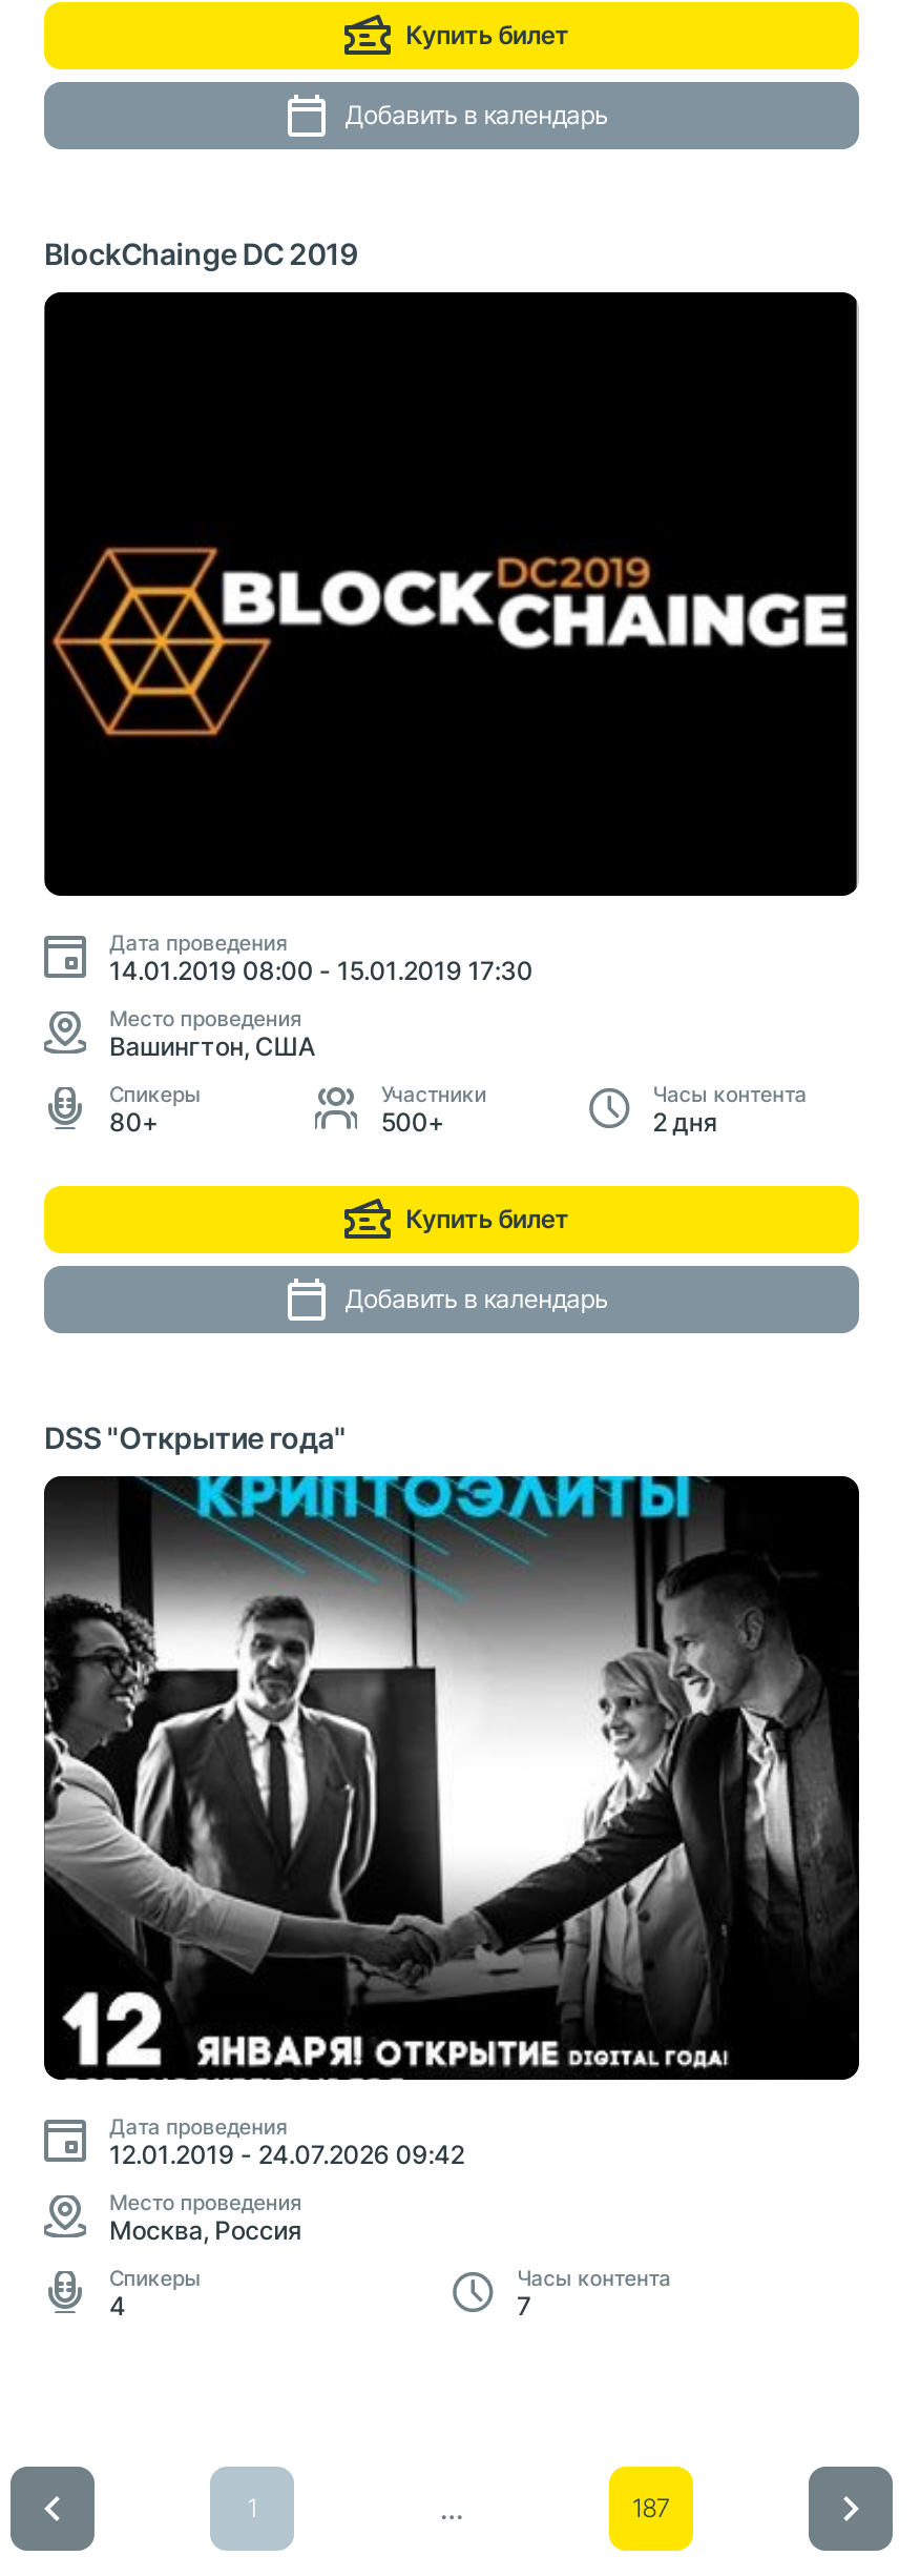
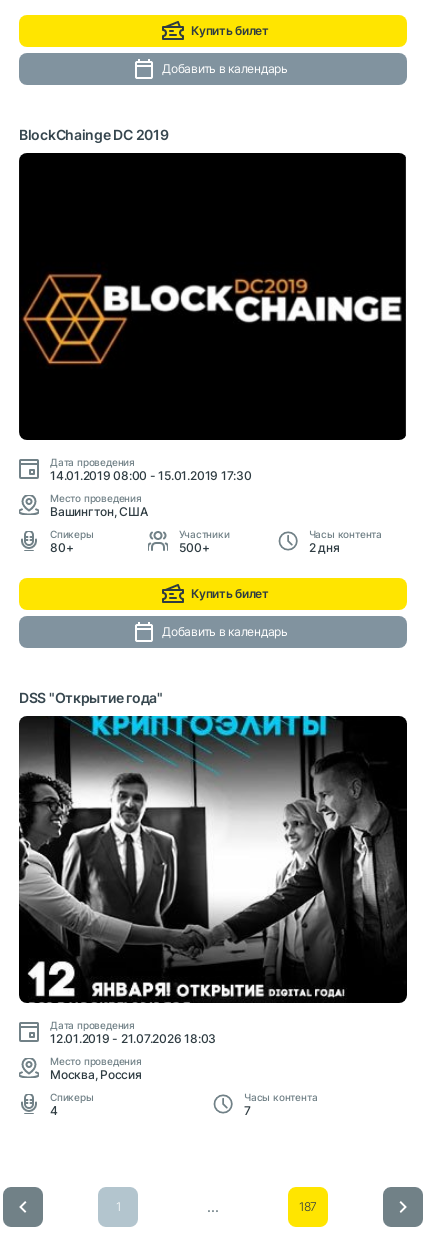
- 12.01.2019 - 24.07.2026 09:42
+ 12.01.2019 - 21.07.2026 18:03
